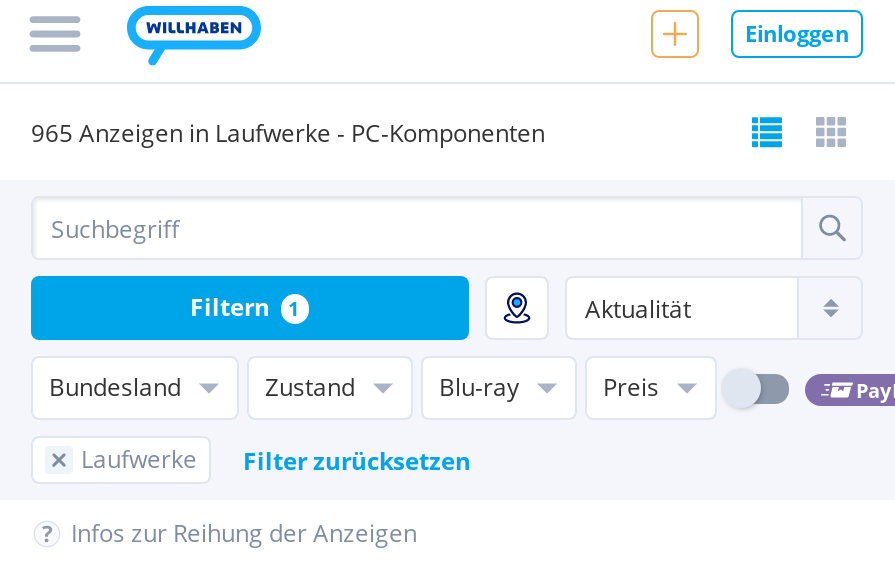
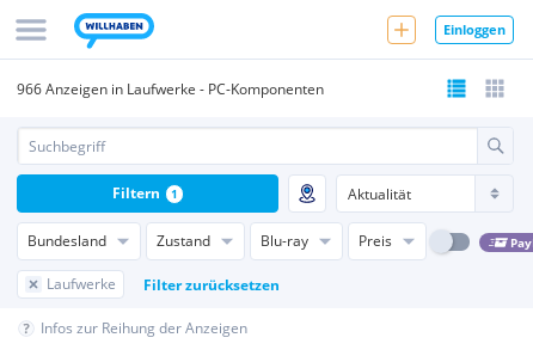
- 965 Anzeigen in Laufwerke - PC-Komponenten
+ 966 Anzeigen in Laufwerke - PC-Komponenten
